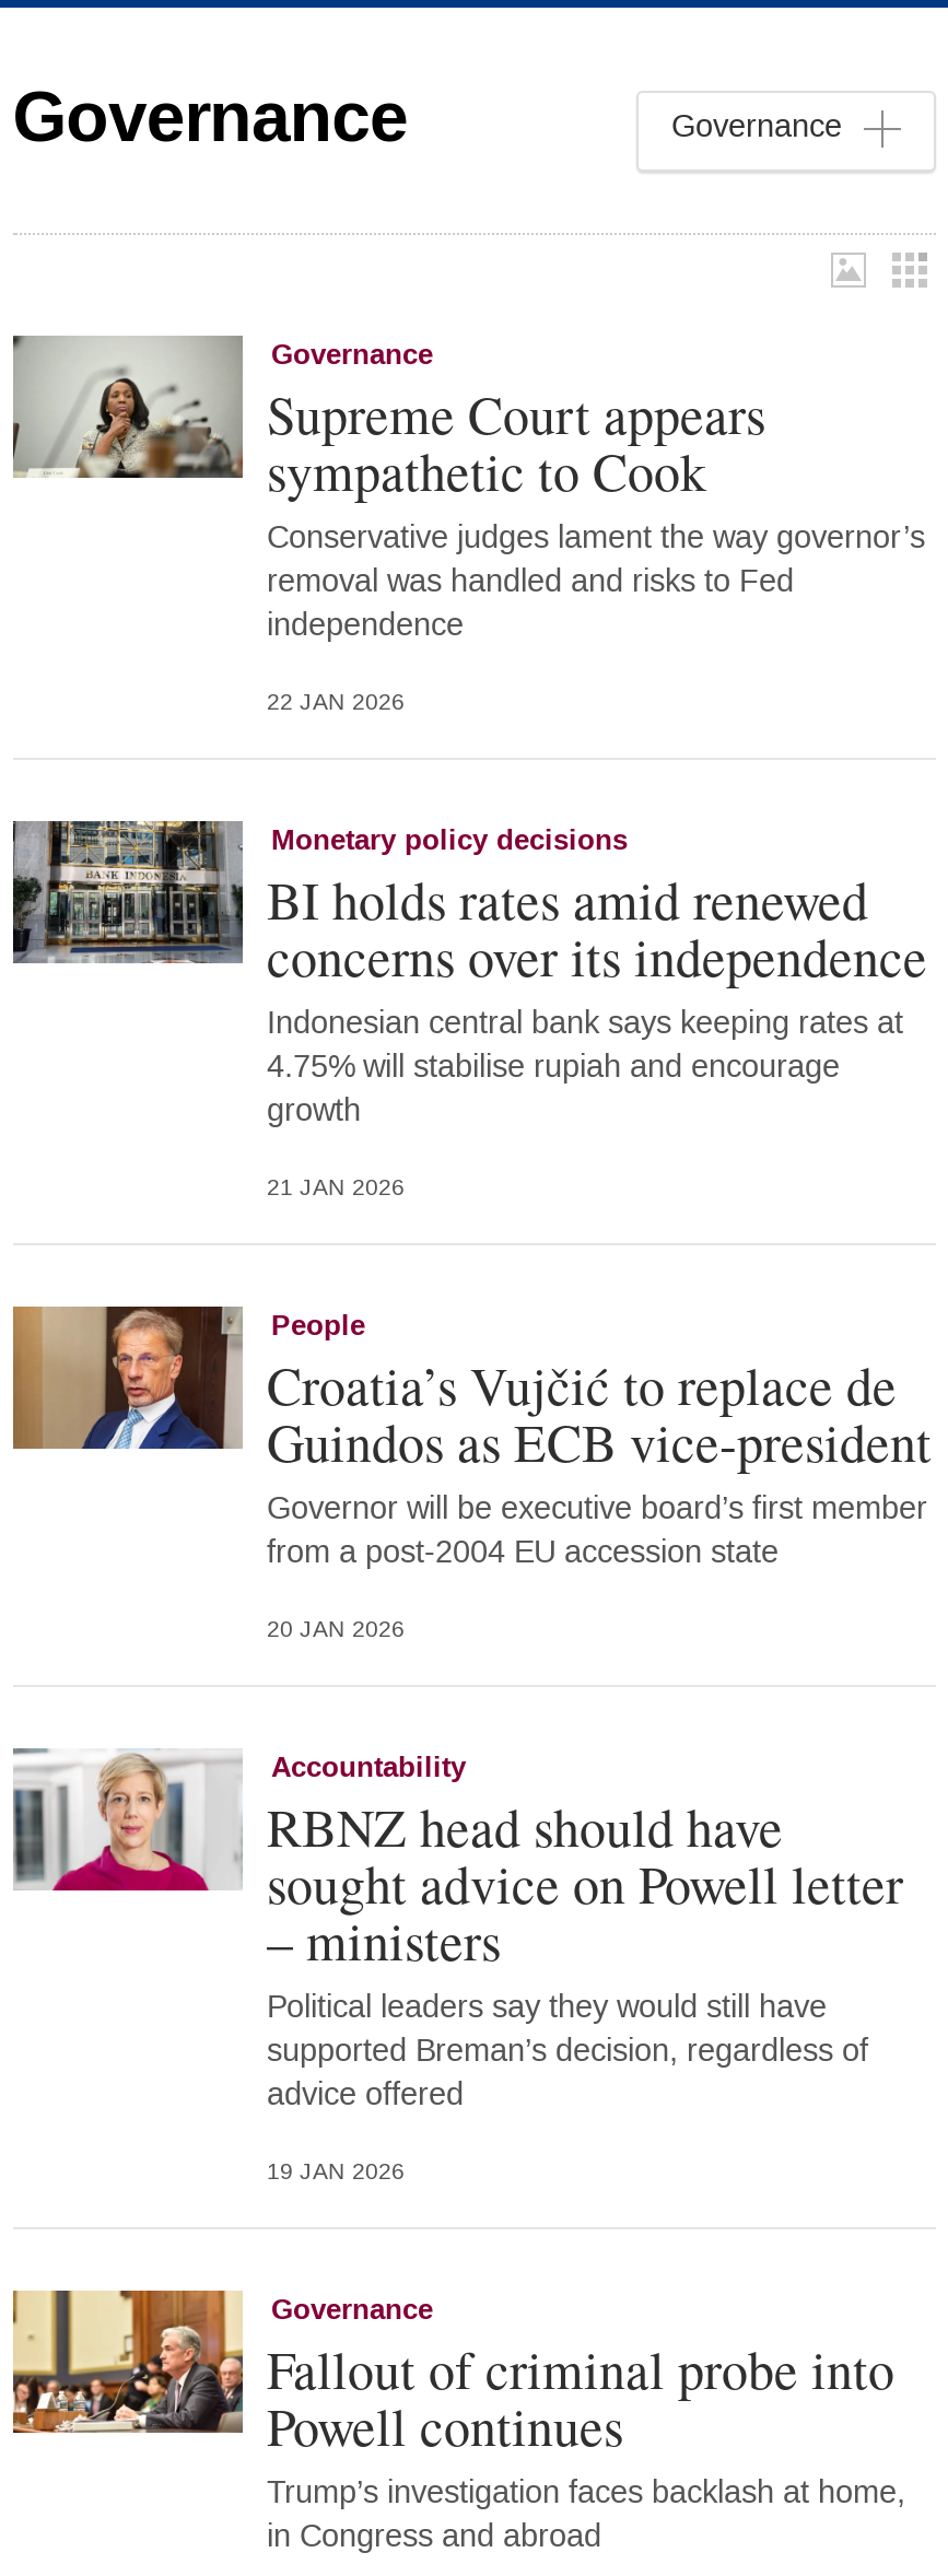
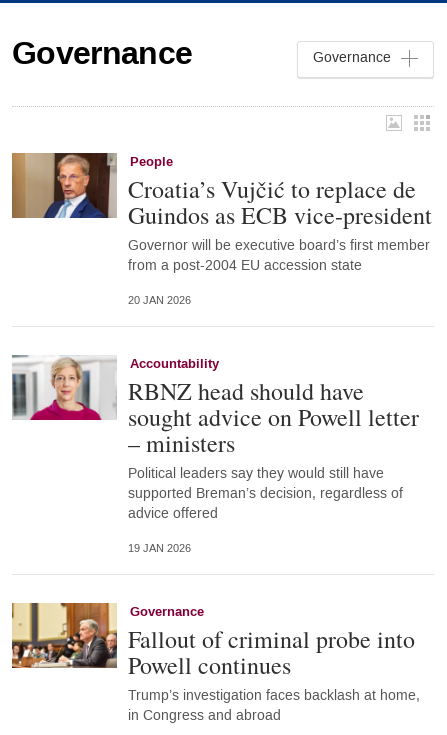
- [image]
- Governance
- Supreme Court appears
- sympathetic to Cook
- Conservative judges lament the way governor’s
- removal was handled and risks to Fed
- independence
- 22 JAN 2026

- [image]
- Monetary policy decisions
- BI holds rates amid renewed
- concerns over its independence
- Indonesian central bank says keeping rates at
- 4.75% will stabilise rupiah and encourage
- growth
- 21 JAN 2026
